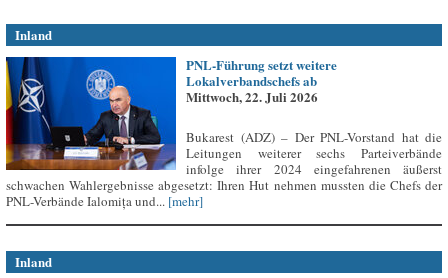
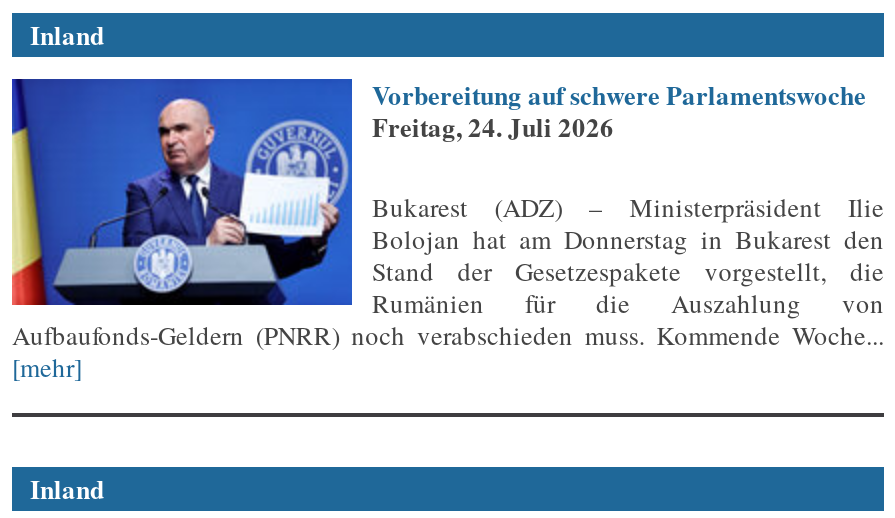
- [image]
- Bukarest (ADZ) – Der PNL-Vorstand hat die
- Leitungen weiterer sechs Parteiverbände
- infolge ihrer 2024 eingefahrenen äußerst
- schwachen Wahlergebnisse abgesetzt: Ihren Hut nehmen mussten die Chefs der
- PNL-Verbände Ialomița und... [mehr]
+ [image]
+ Bukarest (ADZ) – Ministerpräsident Ilie
+ Bolojan hat am Donnerstag in Bukarest den
+ Stand der Gesetzespakete vorgestellt, die
+ Rumänien für die Auszahlung von
+ Aufbaufonds-Geldern (PNRR) noch verabschieden muss. Kommende Woche...
+ [mehr]

- PNL-Führung setzt weitere
- Lokalverbandschefs ab
- Mittwoch, 22. Juli 2026
+ Vorbereitung auf schwere Parlamentswoche
+ Freitag, 24. Juli 2026
